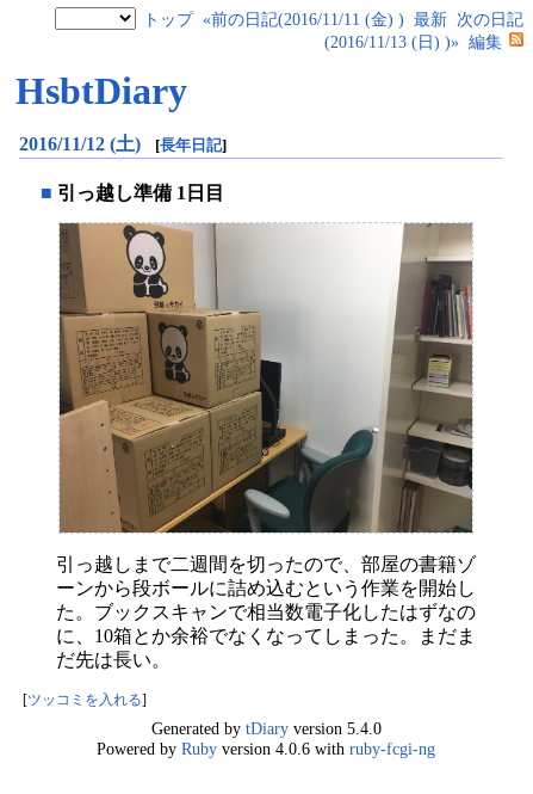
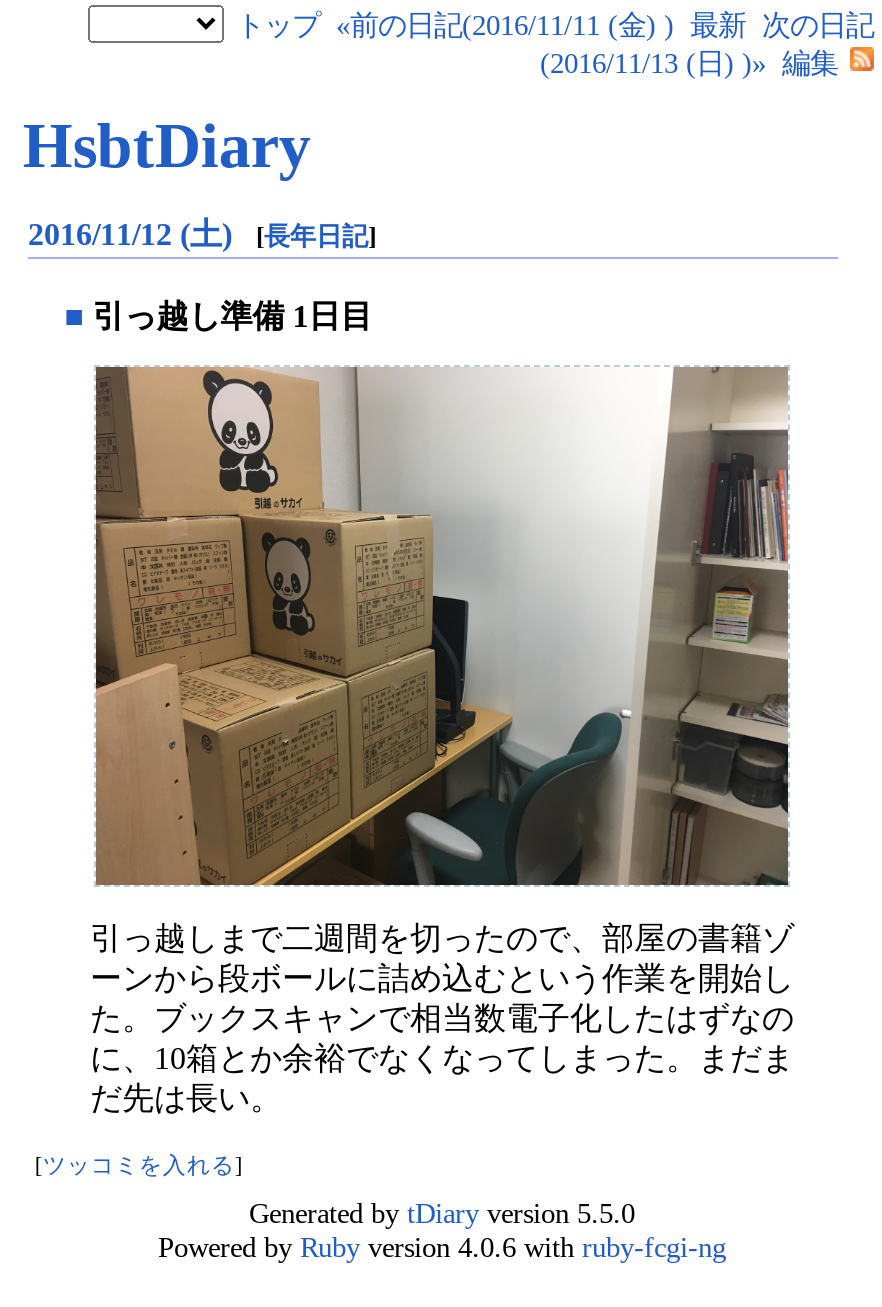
- Generated by tDiary version 5.4.0
+ Generated by tDiary version 5.5.0
